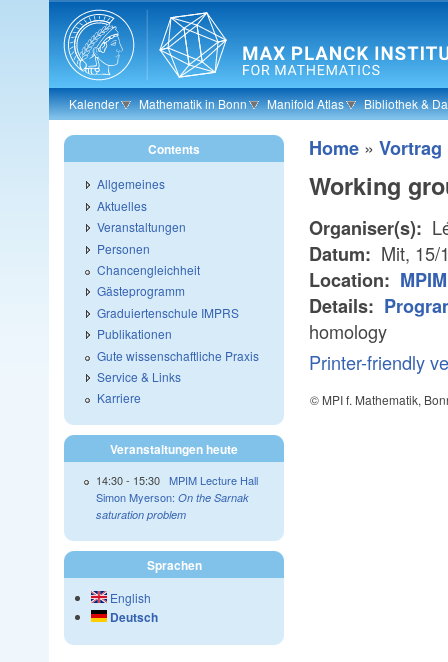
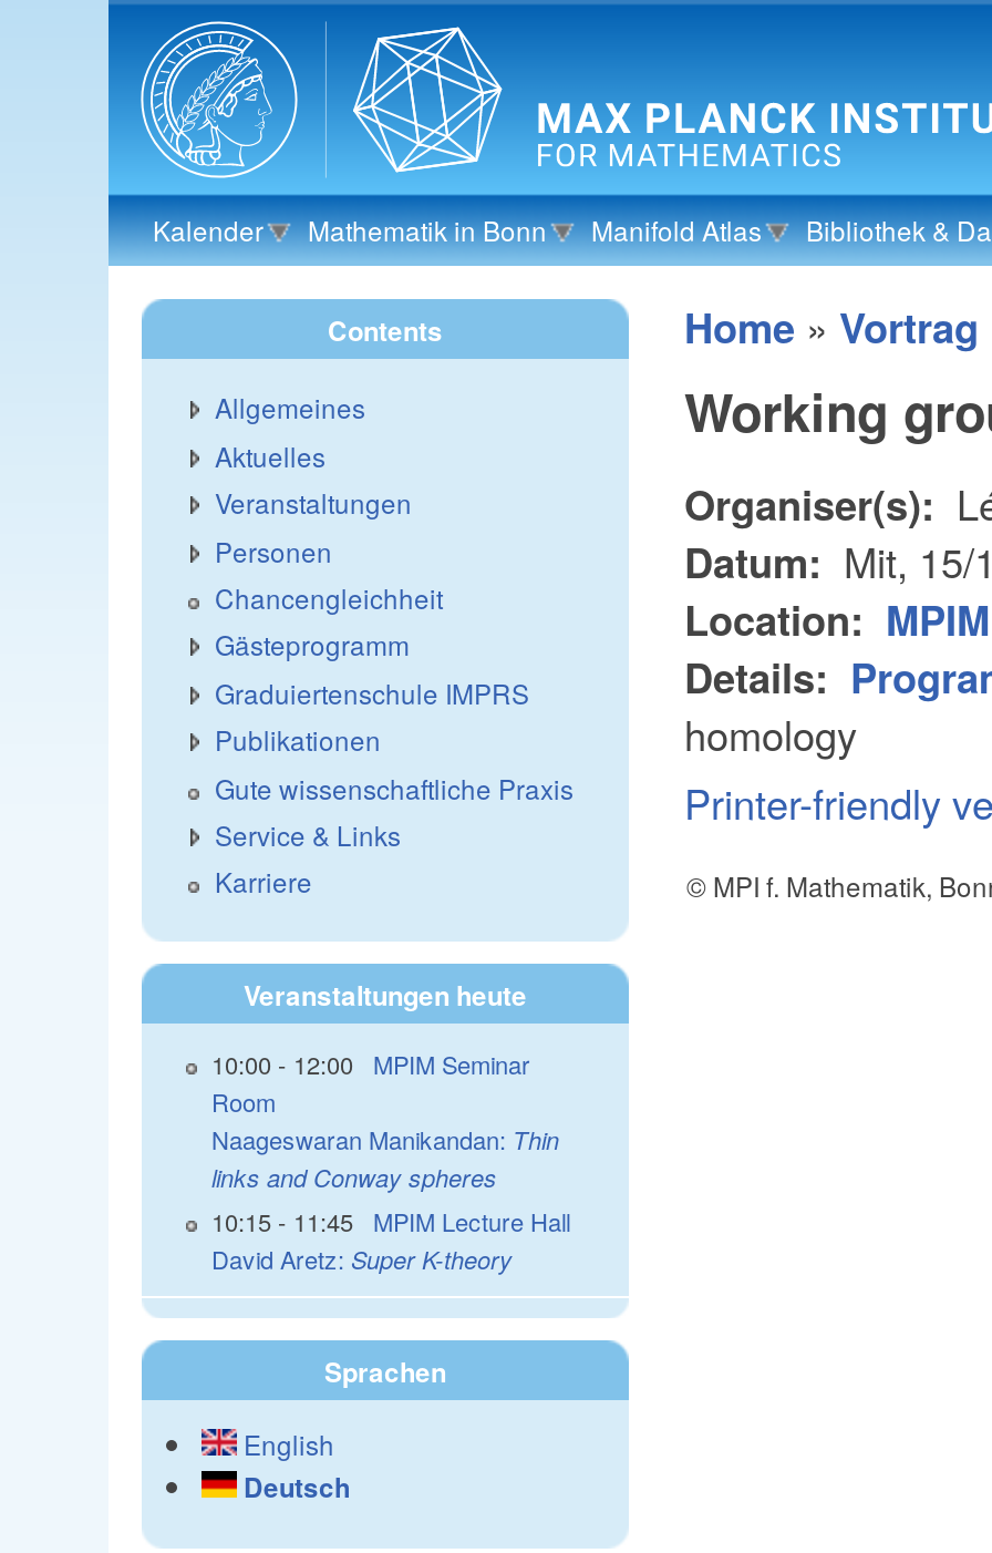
- 14:30 - 15:30 MPIM Lecture Hall
- Simon Myerson: On the Sarnak
- saturation problem
+ 10:00 - 12:00 MPIM Seminar
+ Room
+ Naageswaran Manikandan: Thin
+ links and Conway spheres
+ 10:15 - 11:45 MPIM Lecture Hall
+ David Aretz: Super K-theory
